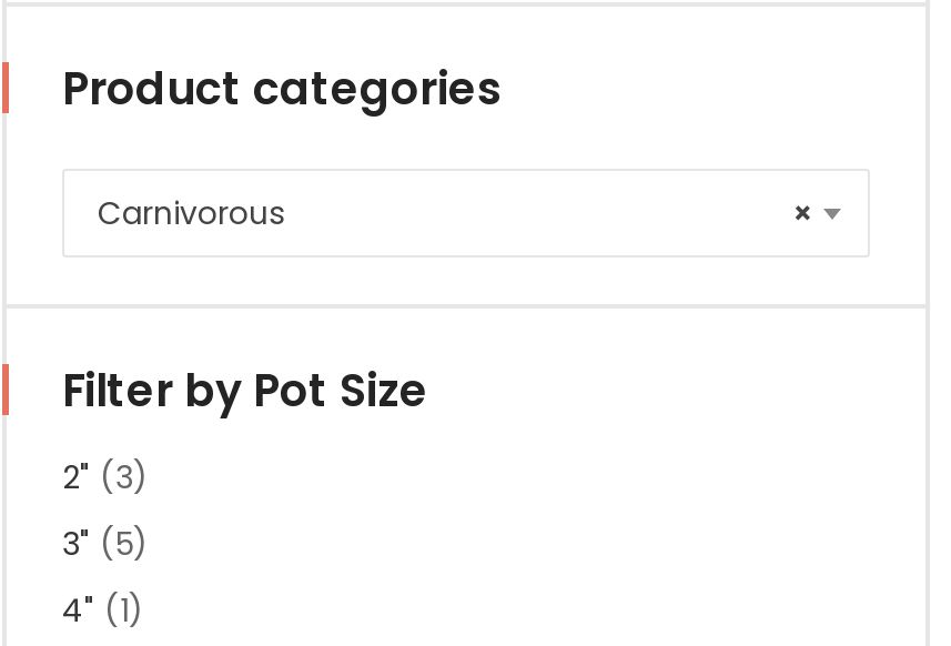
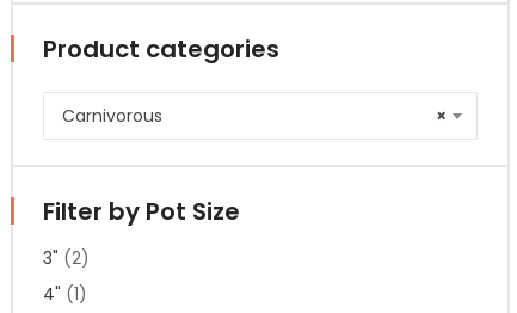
- 2" (3)
- 3" (5)
+ 3" (2)
